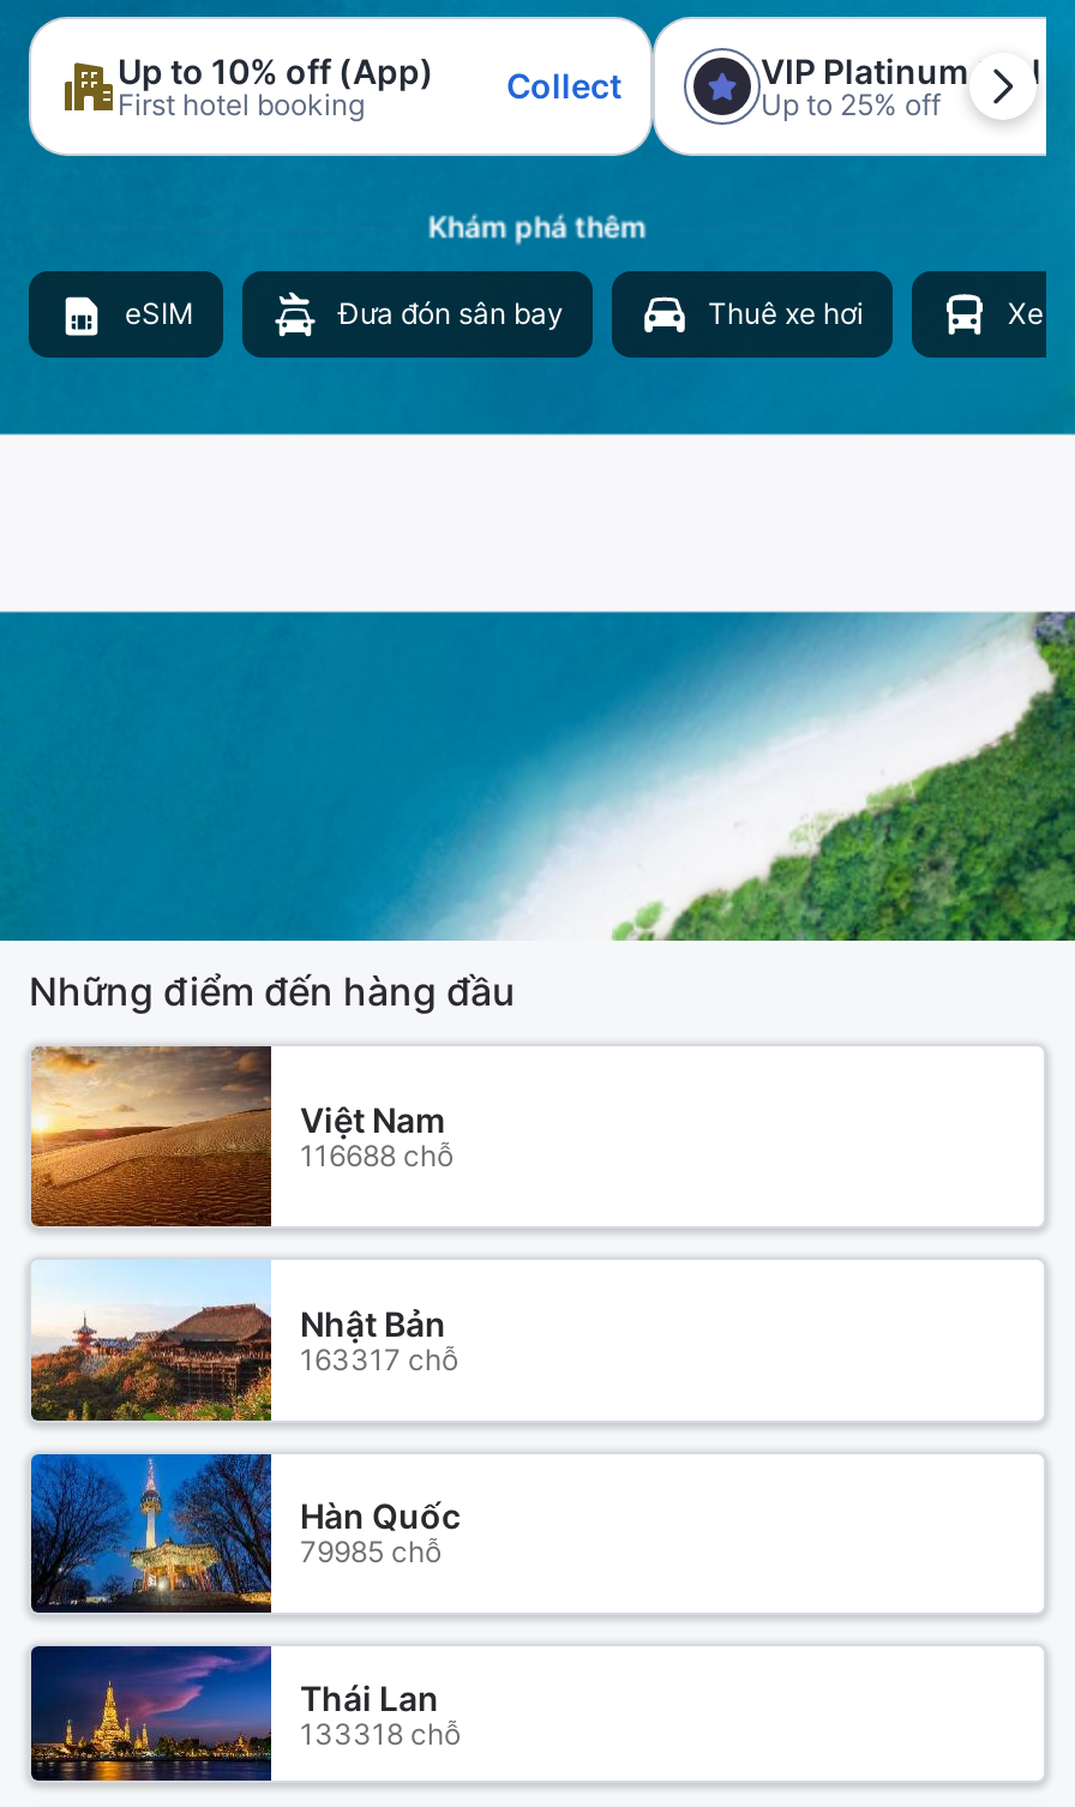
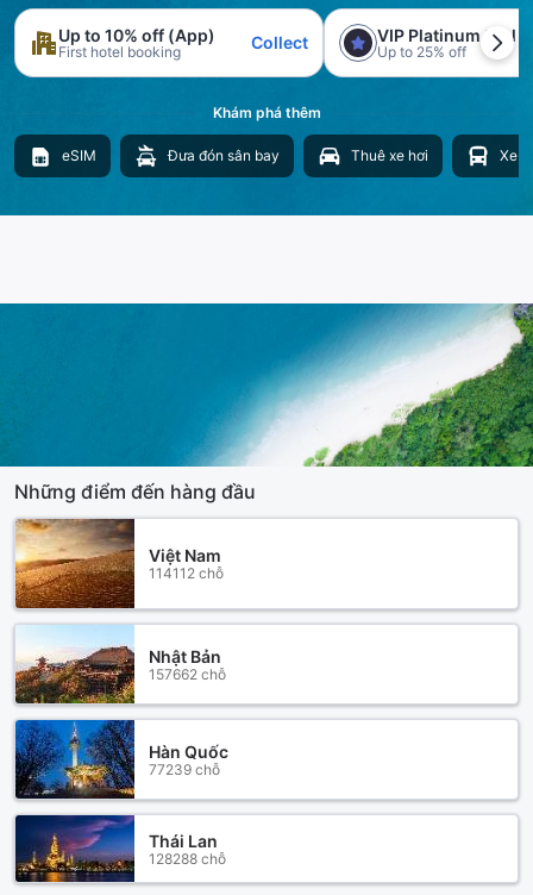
- 116688 chỗ
+ 114112 chỗ

- 163317 chỗ
+ 157662 chỗ

- 79985 chỗ
+ 77239 chỗ

- 133318 chỗ
+ 128288 chỗ
